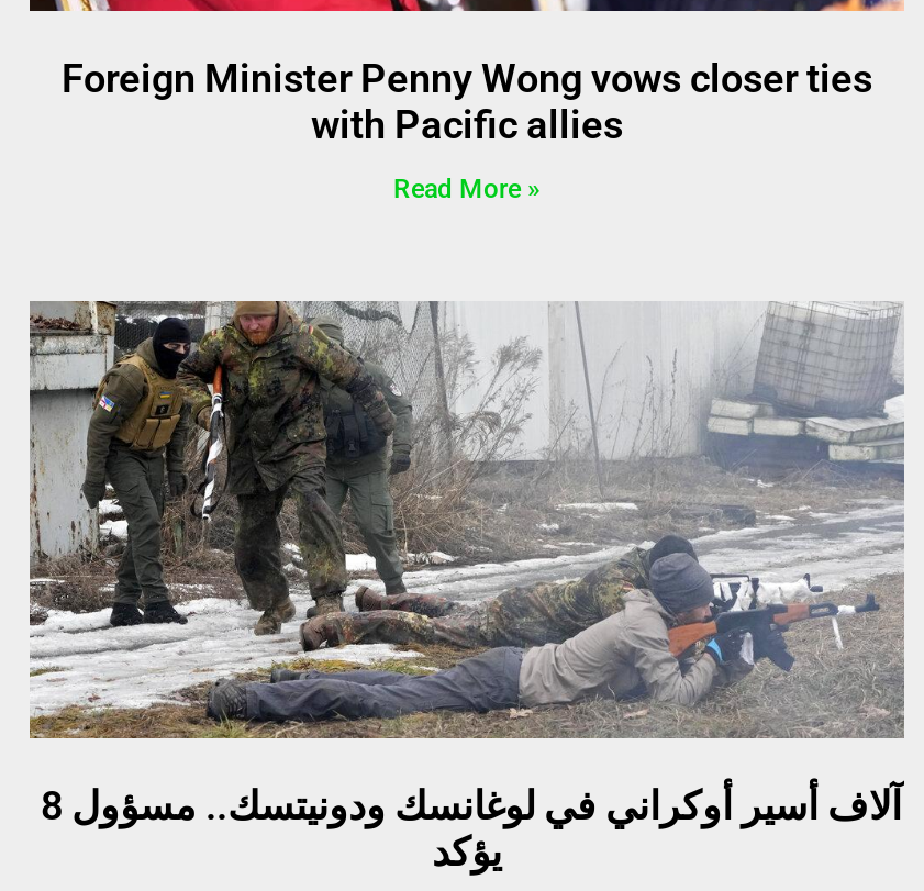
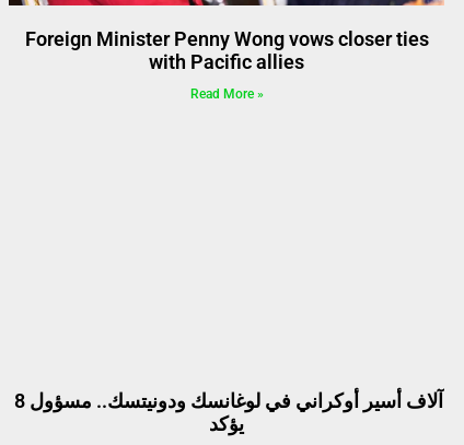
- [image]
